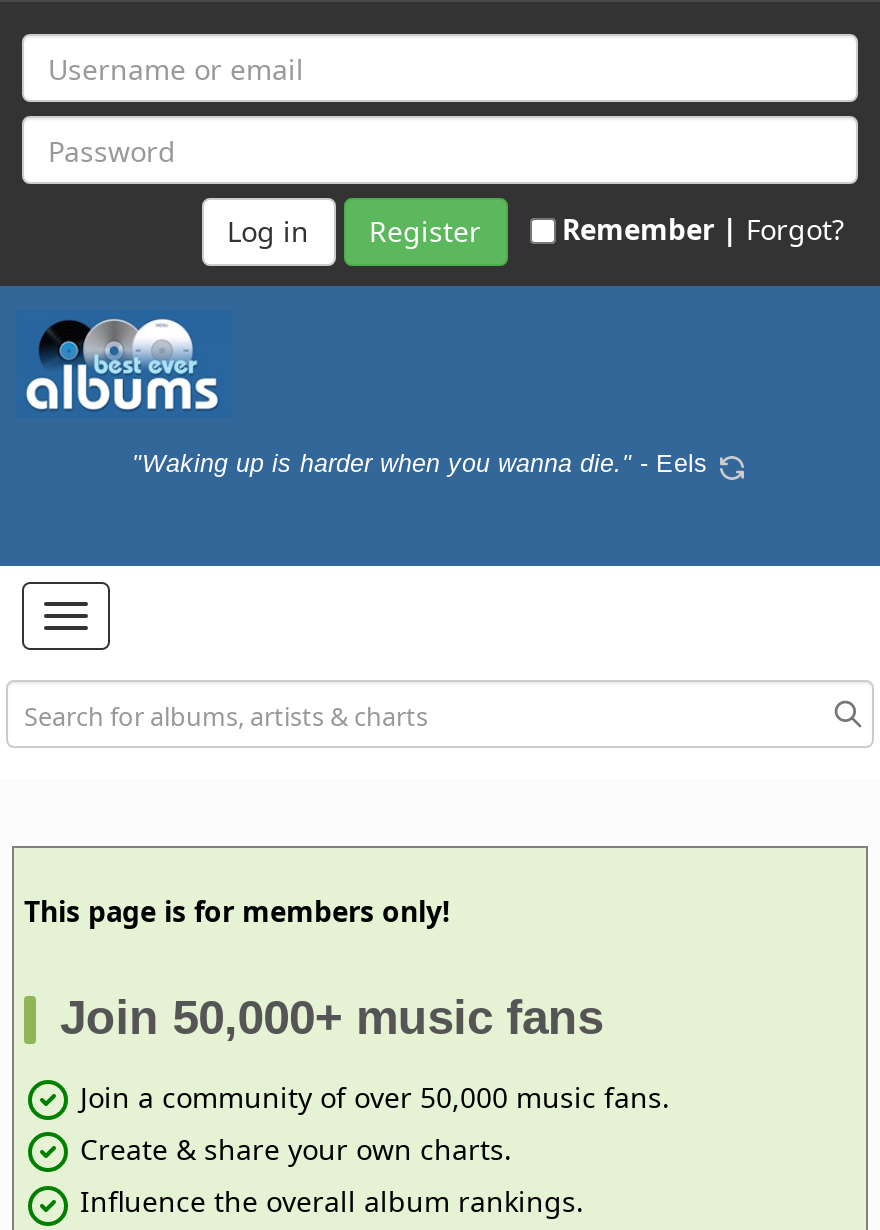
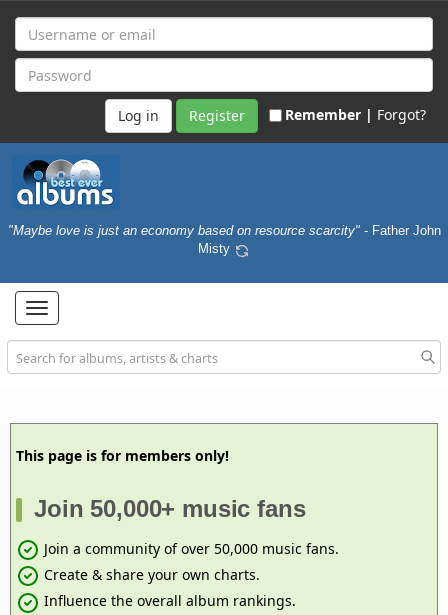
- "Waking up is harder when you wanna die." - Eels
+ "Maybe love is just an economy based on resource scarcity" - Father John
+ Misty
